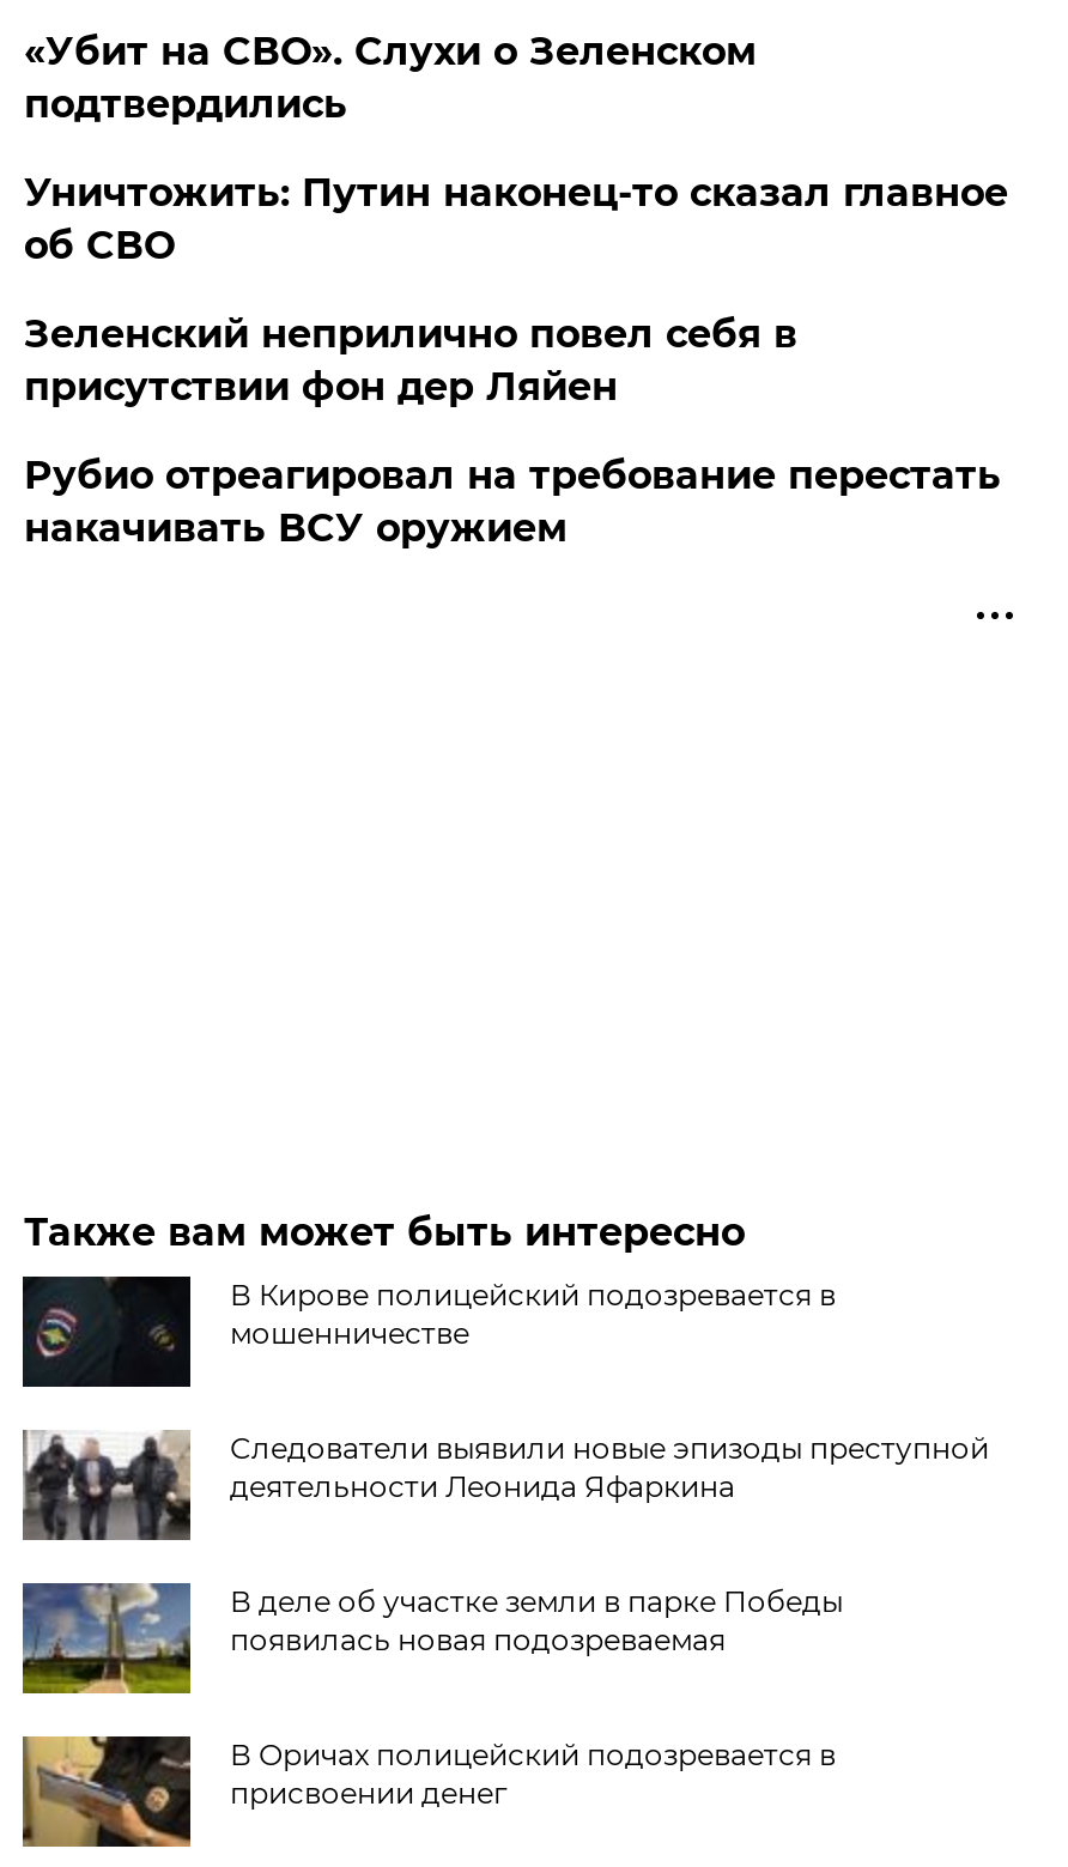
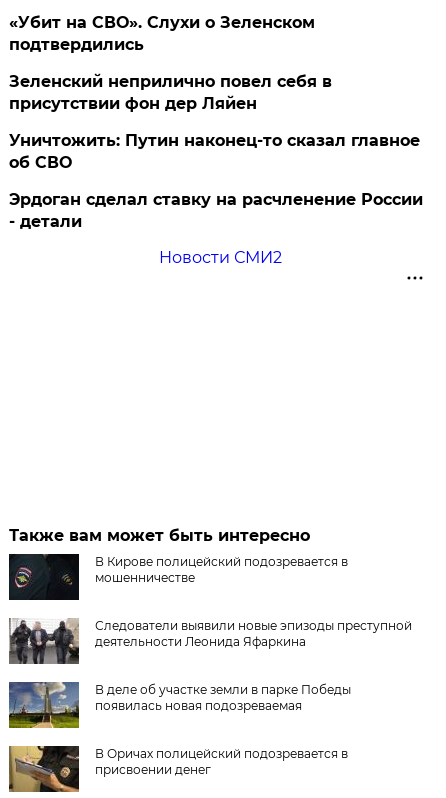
moved down: Уничтожить: Путин наконец-то сказал главное | об СВО

moved up: Зеленский неприлично повел cебя в | присутствии фон дер Ляйен

- Рубио отреагировал на требование перестать
- накачивать ВСУ оружием
+ Эрдоган сделал ставку на расчленение России
+ - детали
+ Новости СМИ2
